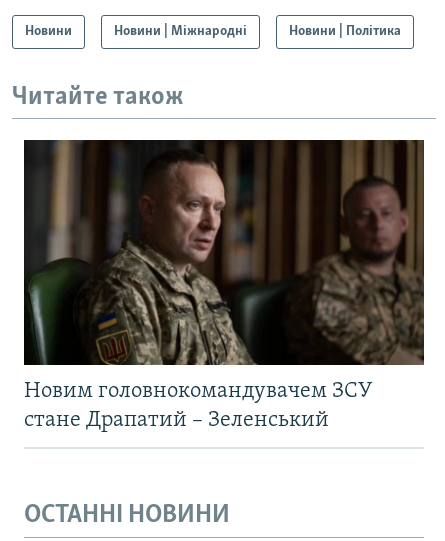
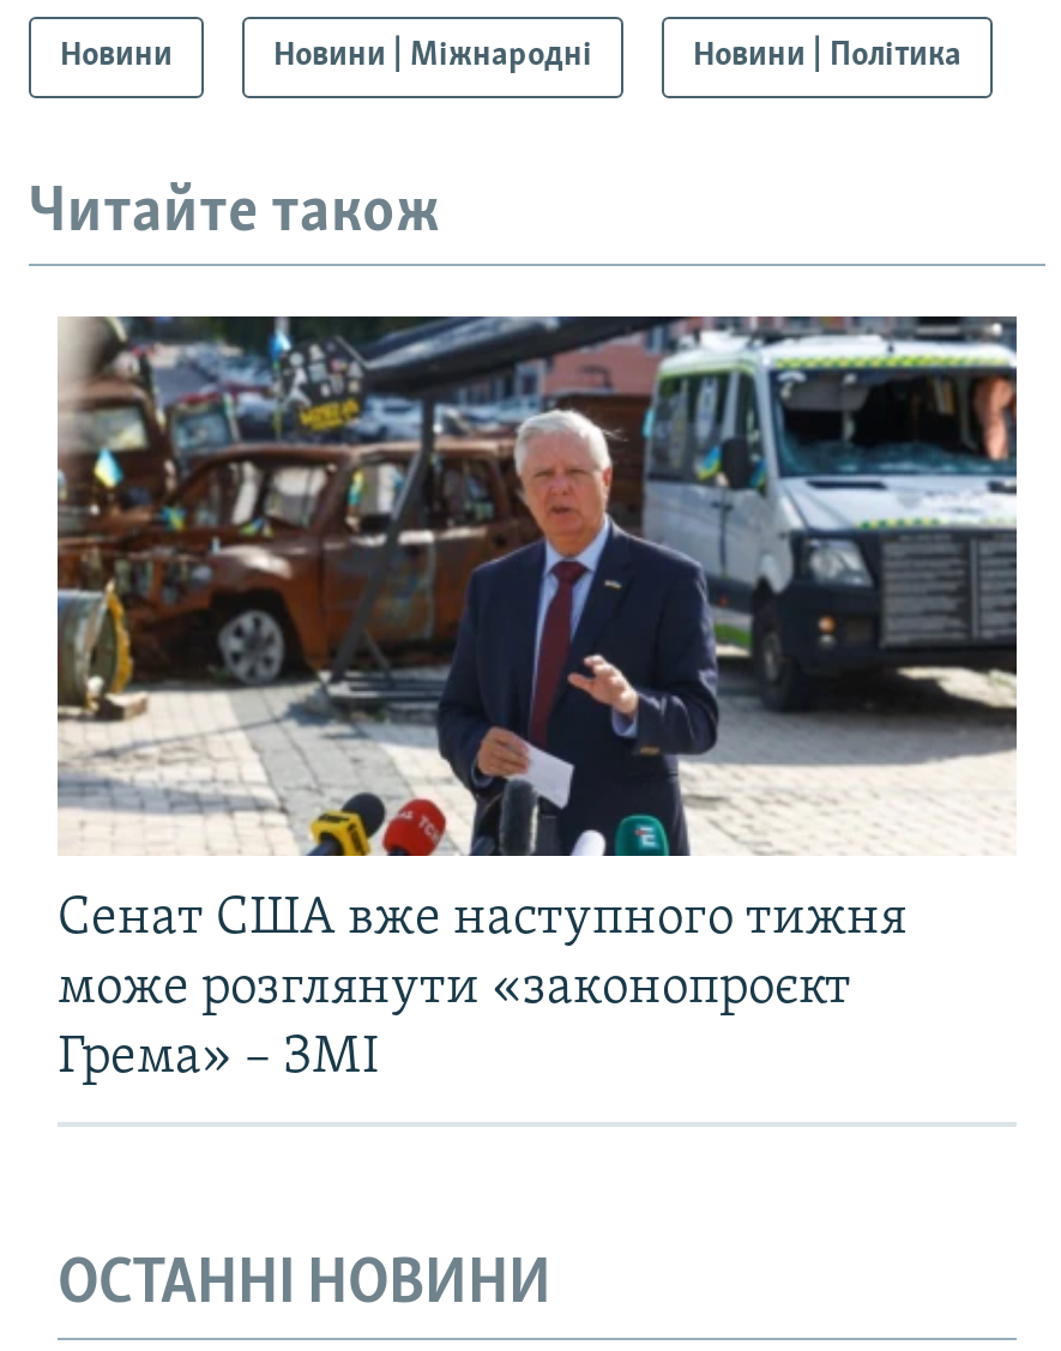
- [image]
- Новим головнокомандувачем ЗСУ
- стане Драпатий – Зеленський
+ [image]
+ Сенат CША вже наступного тижня
+ може розглянути «законопроєкт
+ Грема» – ЗМІ
